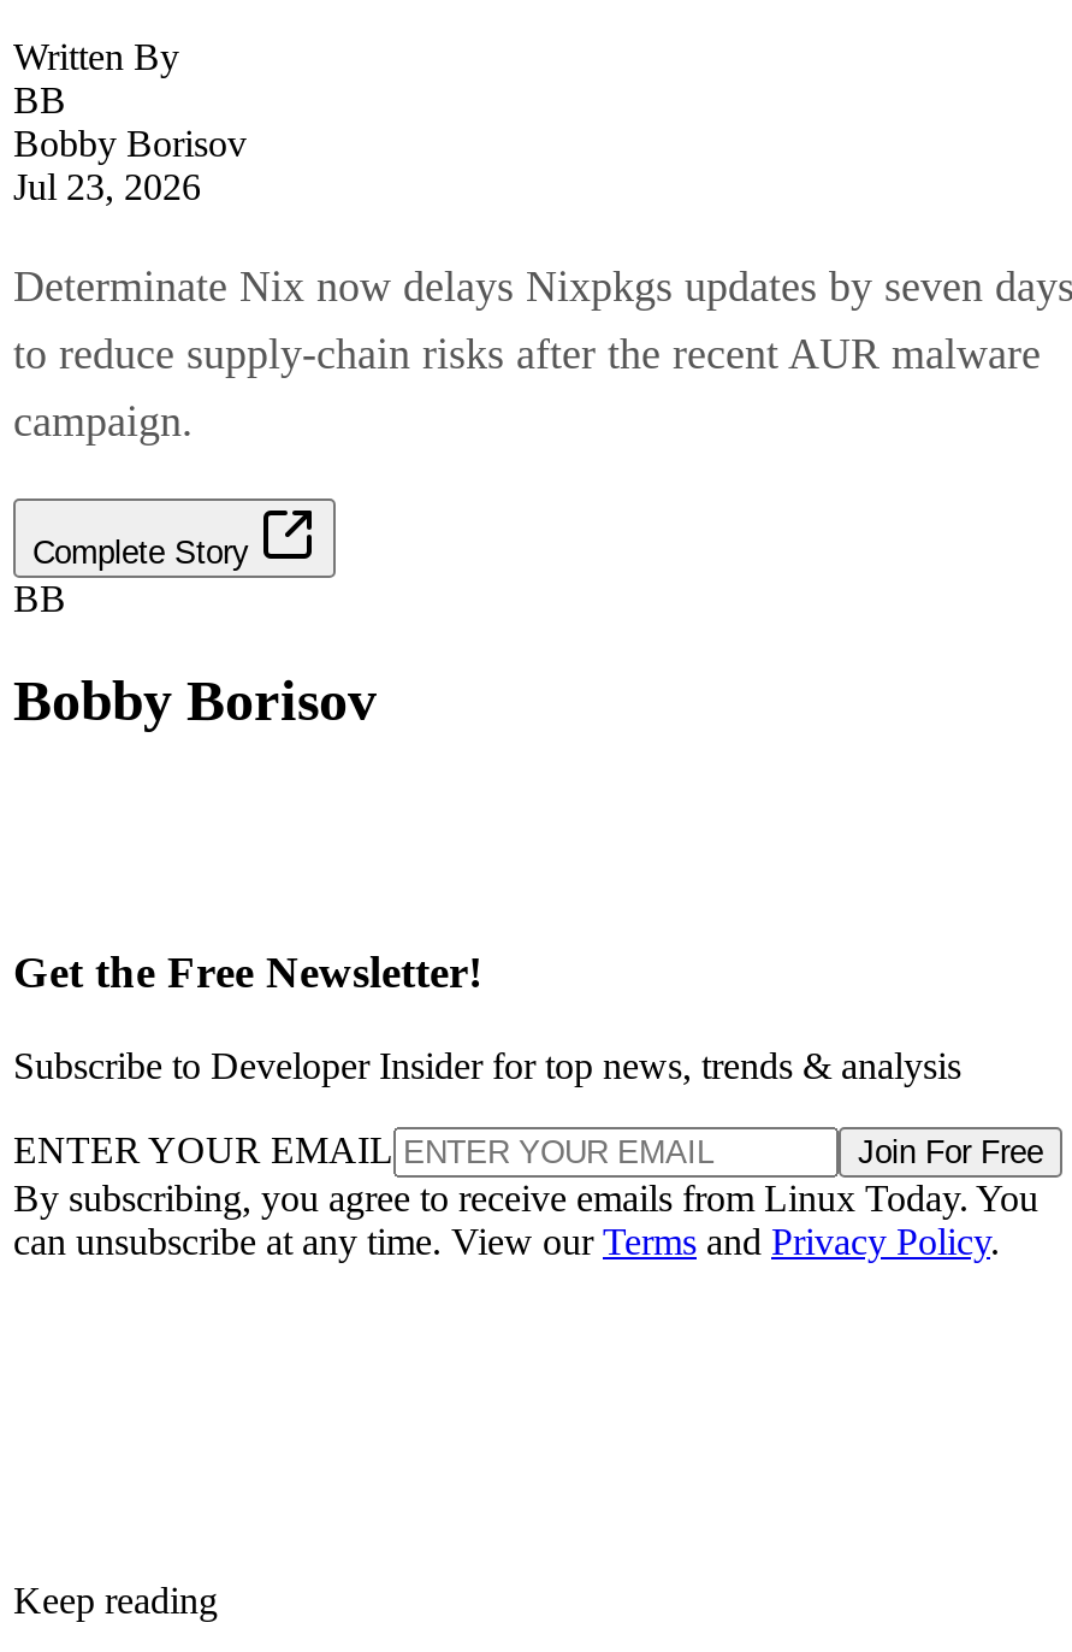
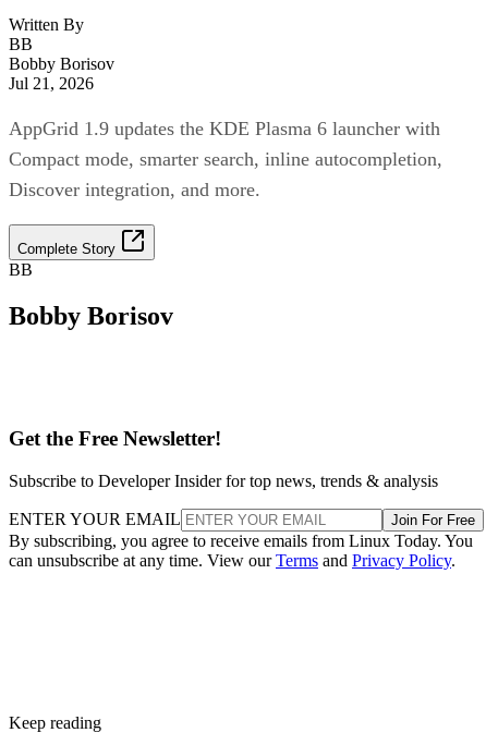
- Jul 23, 2026
+ Jul 21, 2026

- Determinate Nix now delays Nixpkgs updates by seven days
- to reduce supply-chain risks after the recent AUR malware
- campaign.
+ AppGrid 1.9 updates the KDE Plasma 6 launcher with
+ Compact mode, smarter search, inline autocompletion,
+ Discover integration, and more.
